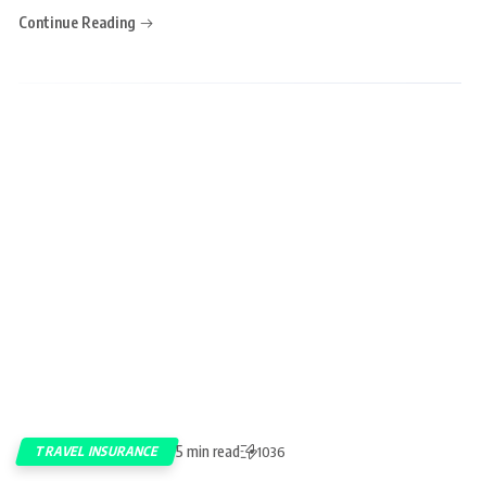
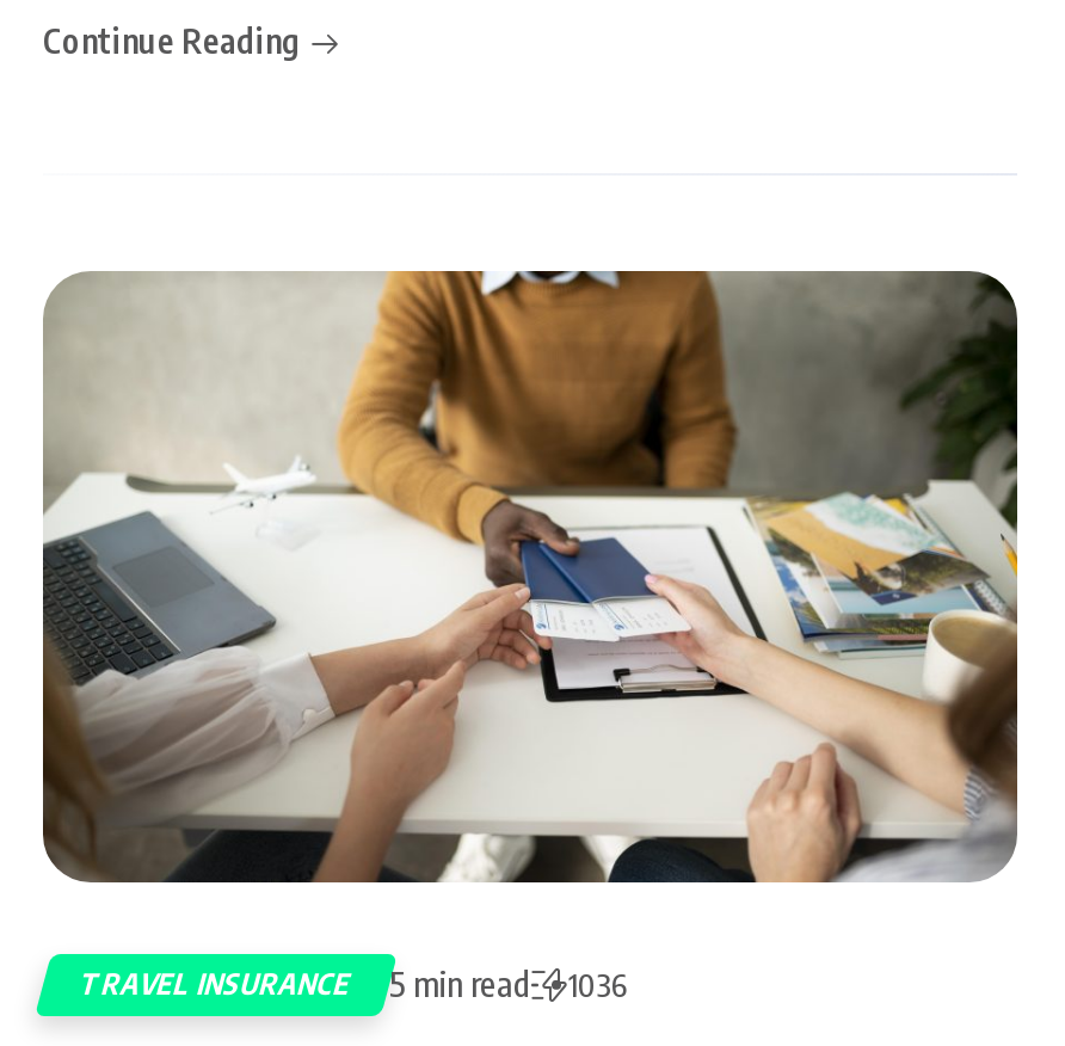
+ [image]
